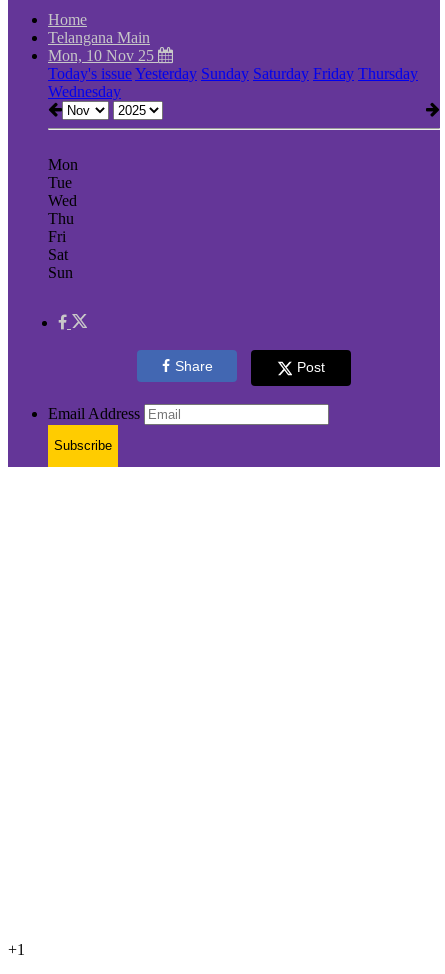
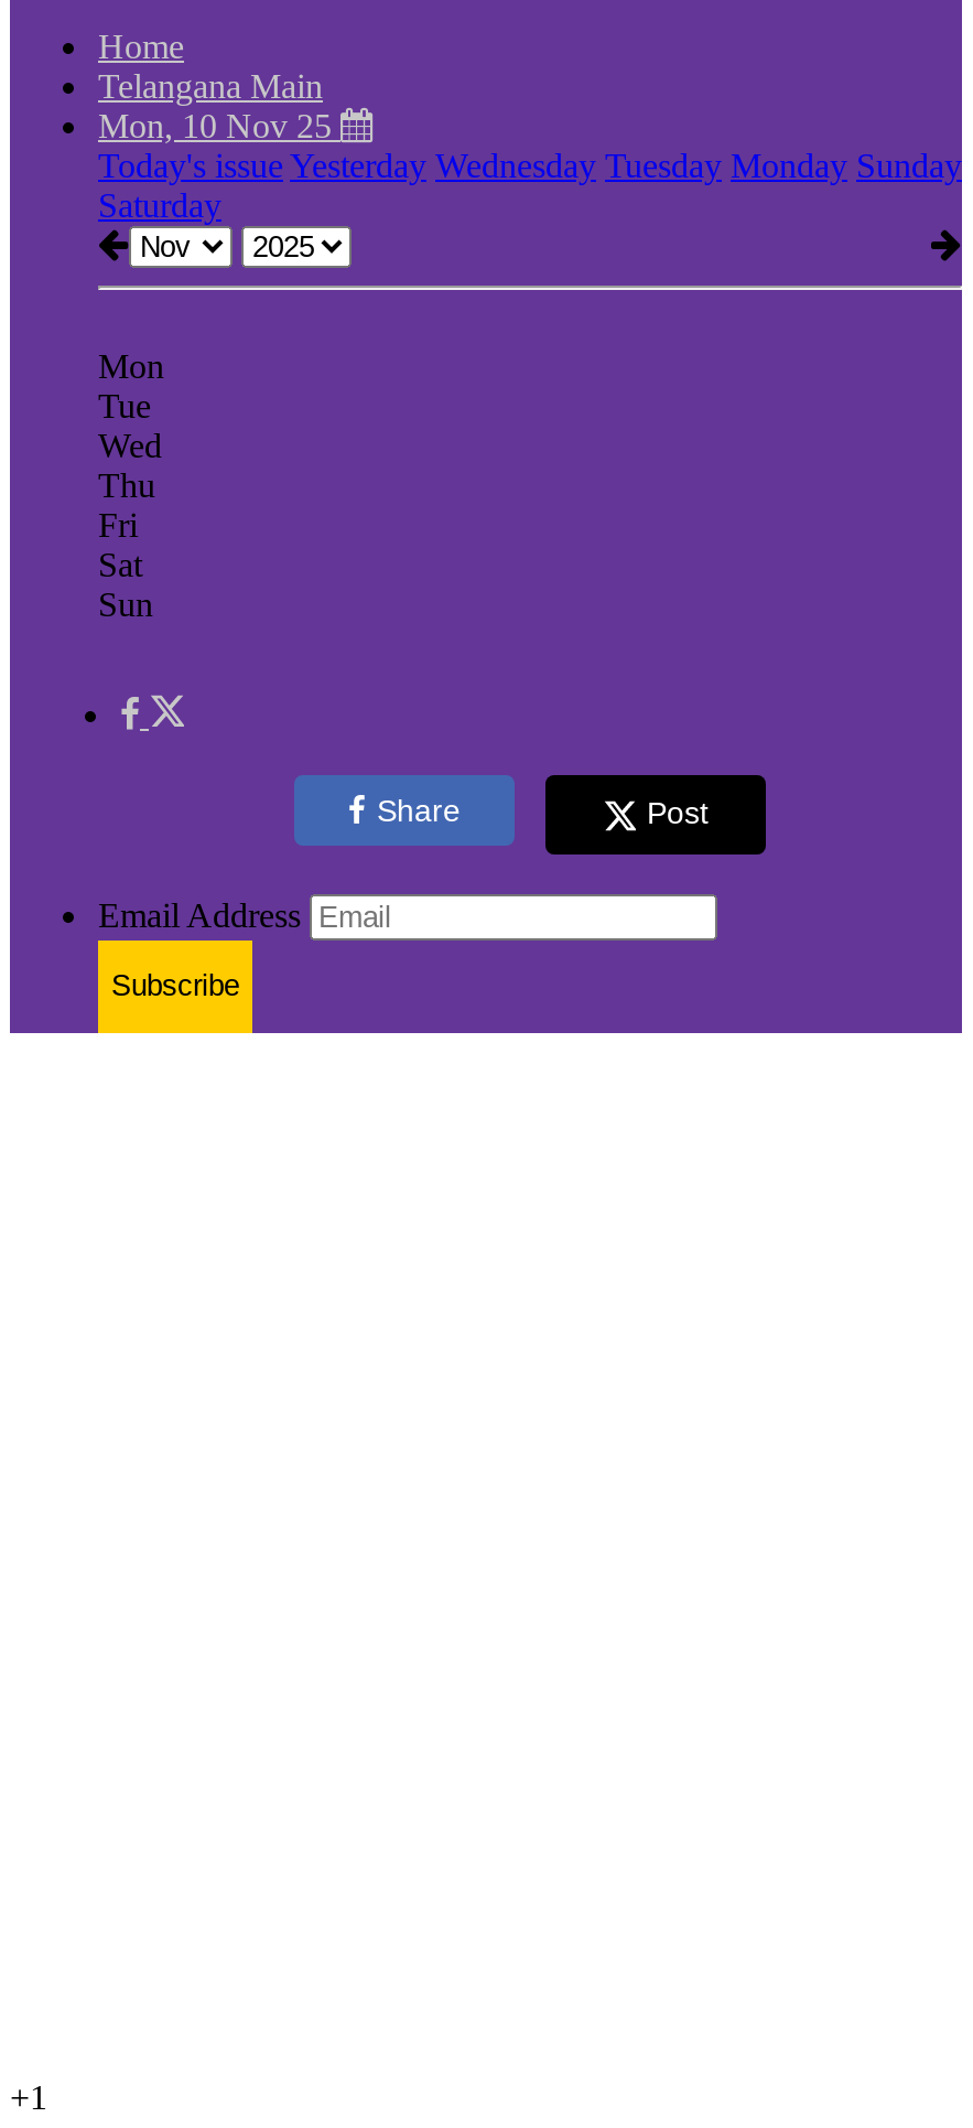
- Today's issue Yesterday Sunday Saturday Friday Thursday
- Wednesday
+ Today's issue Yesterday Wednesday Tuesday Monday Sunday
+ Saturday
